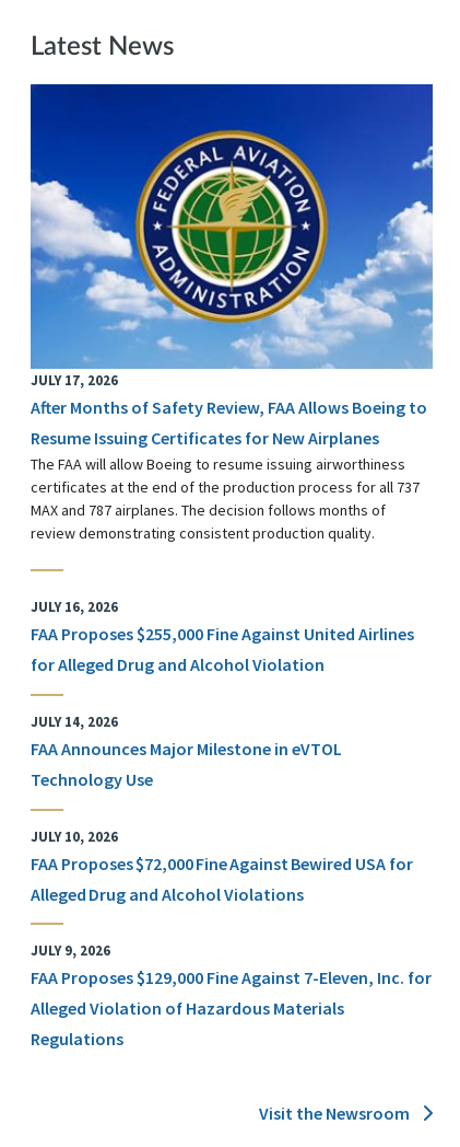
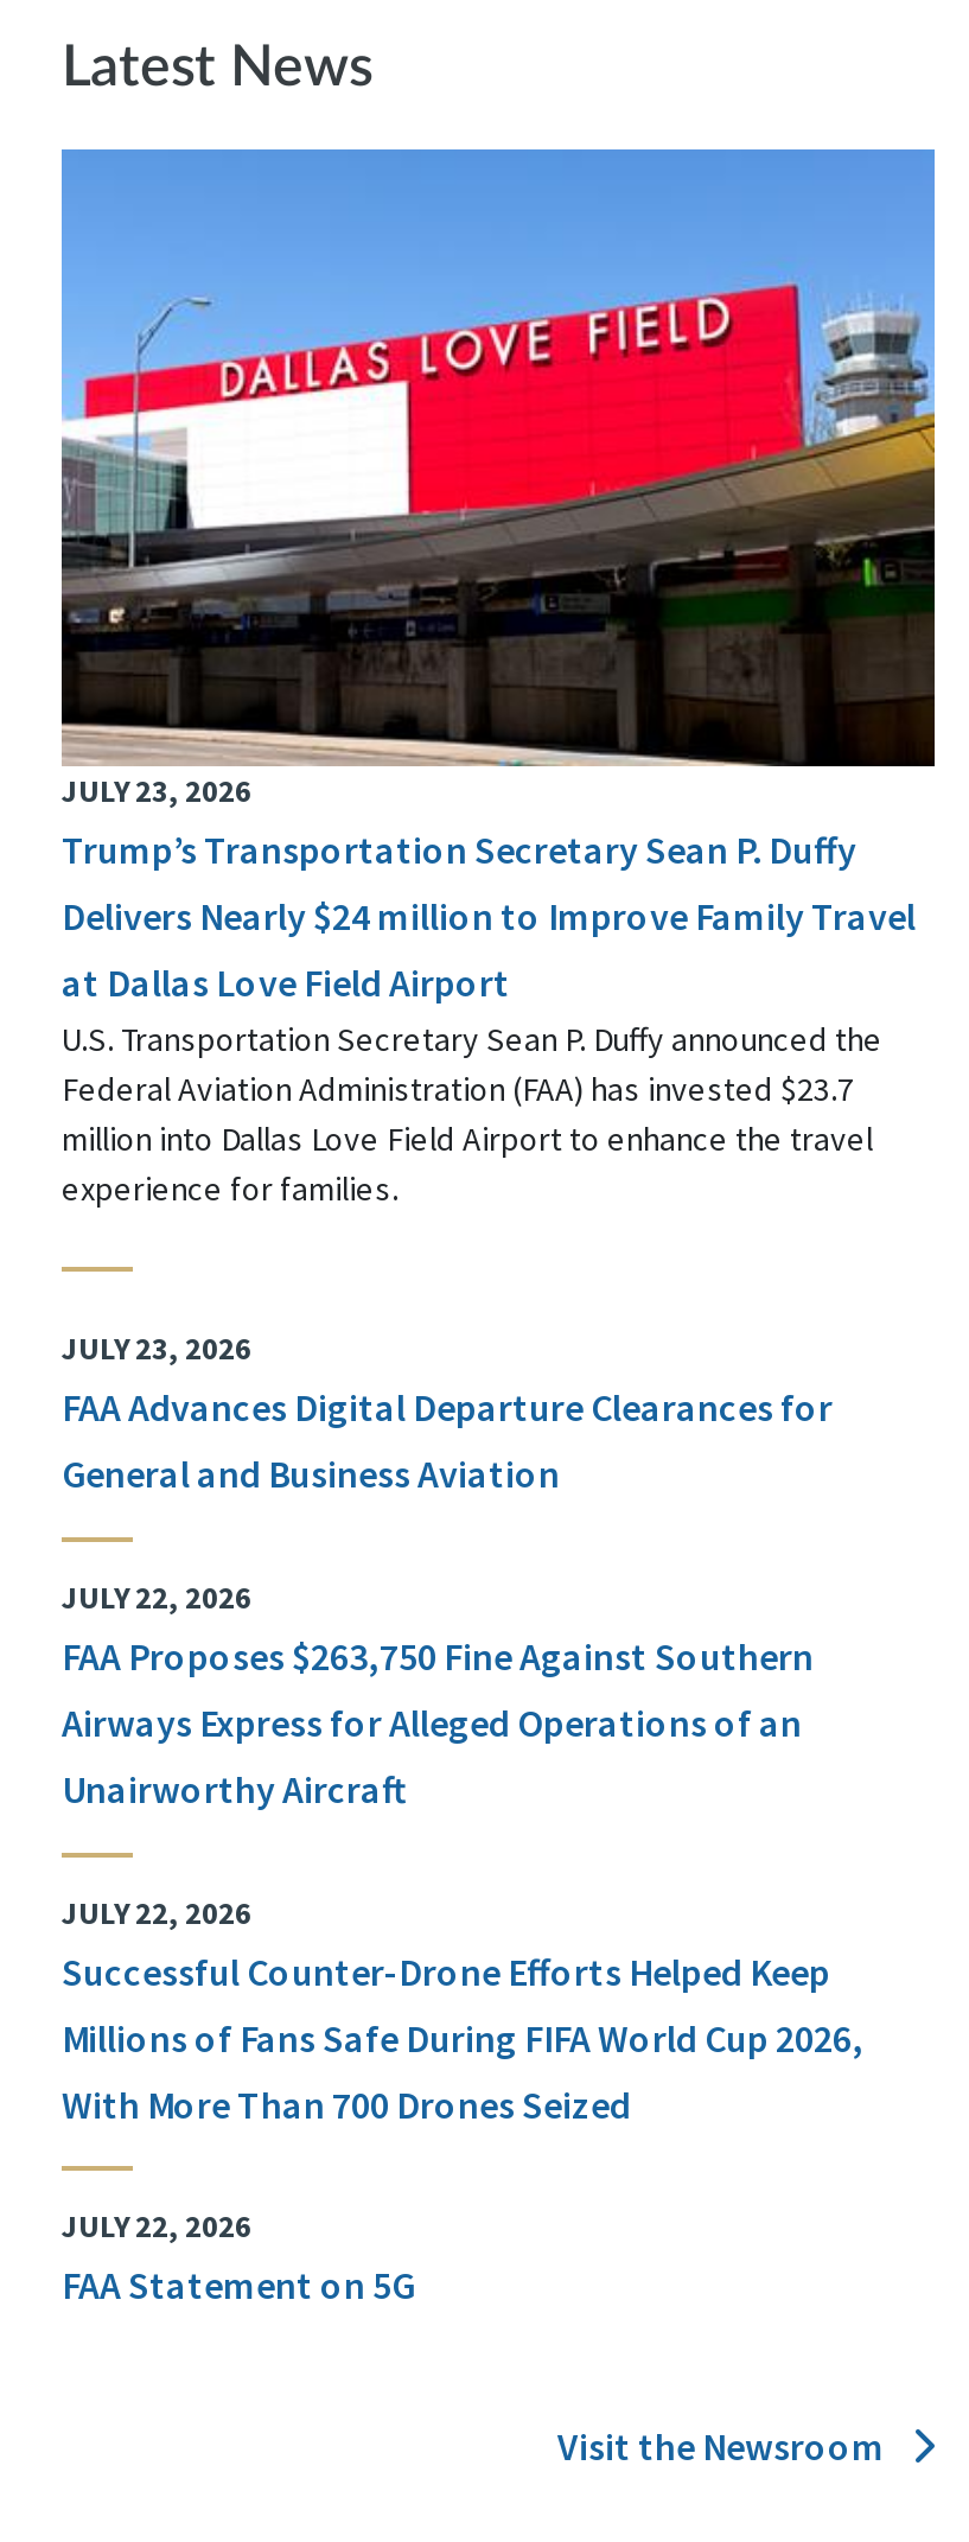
- [image]
- JULY 17, 2026
- After Months of Safety Review, FAA Allows Boeing to
- Resume Issuing Certificates for New Airplanes
- The FAA will allow Boeing to resume issuing airworthiness
- certificates at the end of the production process for all 737
- MAX and 787 airplanes. The decision follows months of
- review demonstrating consistent production quality.
+ [image]
+ JULY 23, 2026
+ Trump’s Transportation Secretary Sean P. Duffy
+ Delivers Nearly $24 million to Improve Family Travel
+ at Dallas Love Field Airport
+ U.S. Transportation Secretary Sean P. Duffy announced the
+ Federal Aviation Administration (FAA) has invested $23.7
+ million into Dallas Love Field Airport to enhance the travel
+ experience for families.

- JULY 16, 2026
- FAA Proposes $255,000 Fine Against United Airlines
- for Alleged Drug and Alcohol Violation
+ JULY 23, 2026
+ FAA Advances Digital Departure Clearances for
+ General and Business Aviation

- JULY 14, 2026
- FAA Announces Major Milestone in eVTOL
- Technology Use
+ JULY 22, 2026
+ FAA Proposes $263,750 Fine Against Southern
+ Airways Express for Alleged Operations of an
+ Unairworthy Aircraft

- JULY 10, 2026
- FAA Proposes $72,000 Fine Against Bewired USA for
- Alleged Drug and Alcohol Violations
+ JULY 22, 2026
+ Successful Counter-Drone Efforts Helped Keep
+ Millions of Fans Safe During FIFA World Cup 2026,
+ With More Than 700 Drones Seized

- JULY 9, 2026
- FAA Proposes $129,000 Fine Against 7-Eleven, Inc. for
- Alleged Violation of Hazardous Materials
- Regulations
+ JULY 22, 2026
+ FAA Statement on 5G
